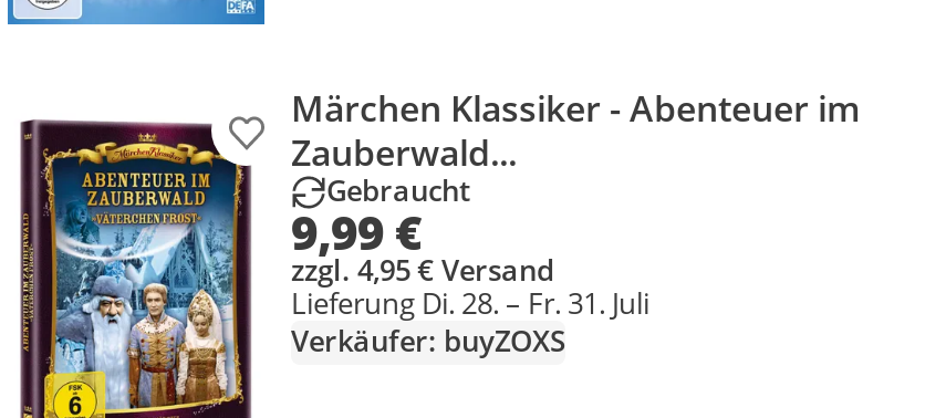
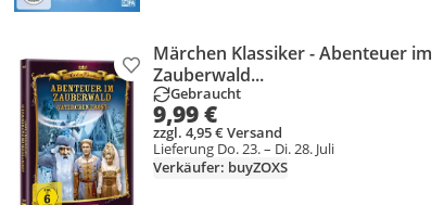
- Lieferung Di. 28. – Fr. 31. Juli
+ Lieferung Do. 23. – Di. 28. Juli
